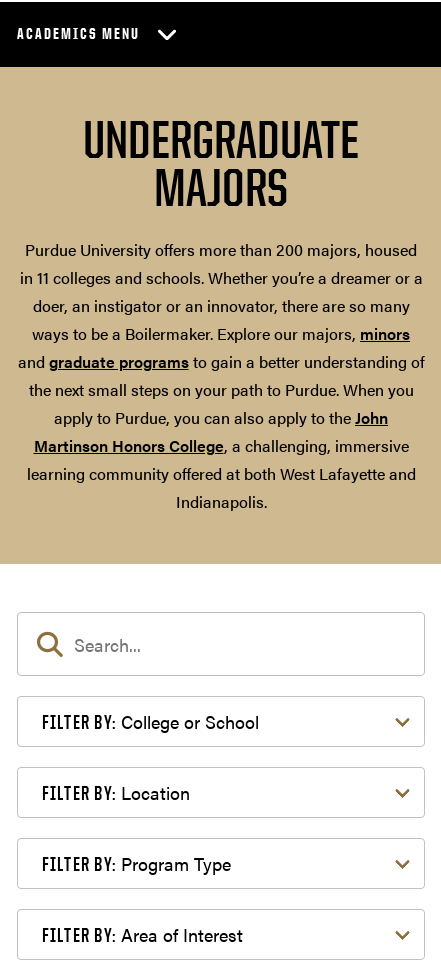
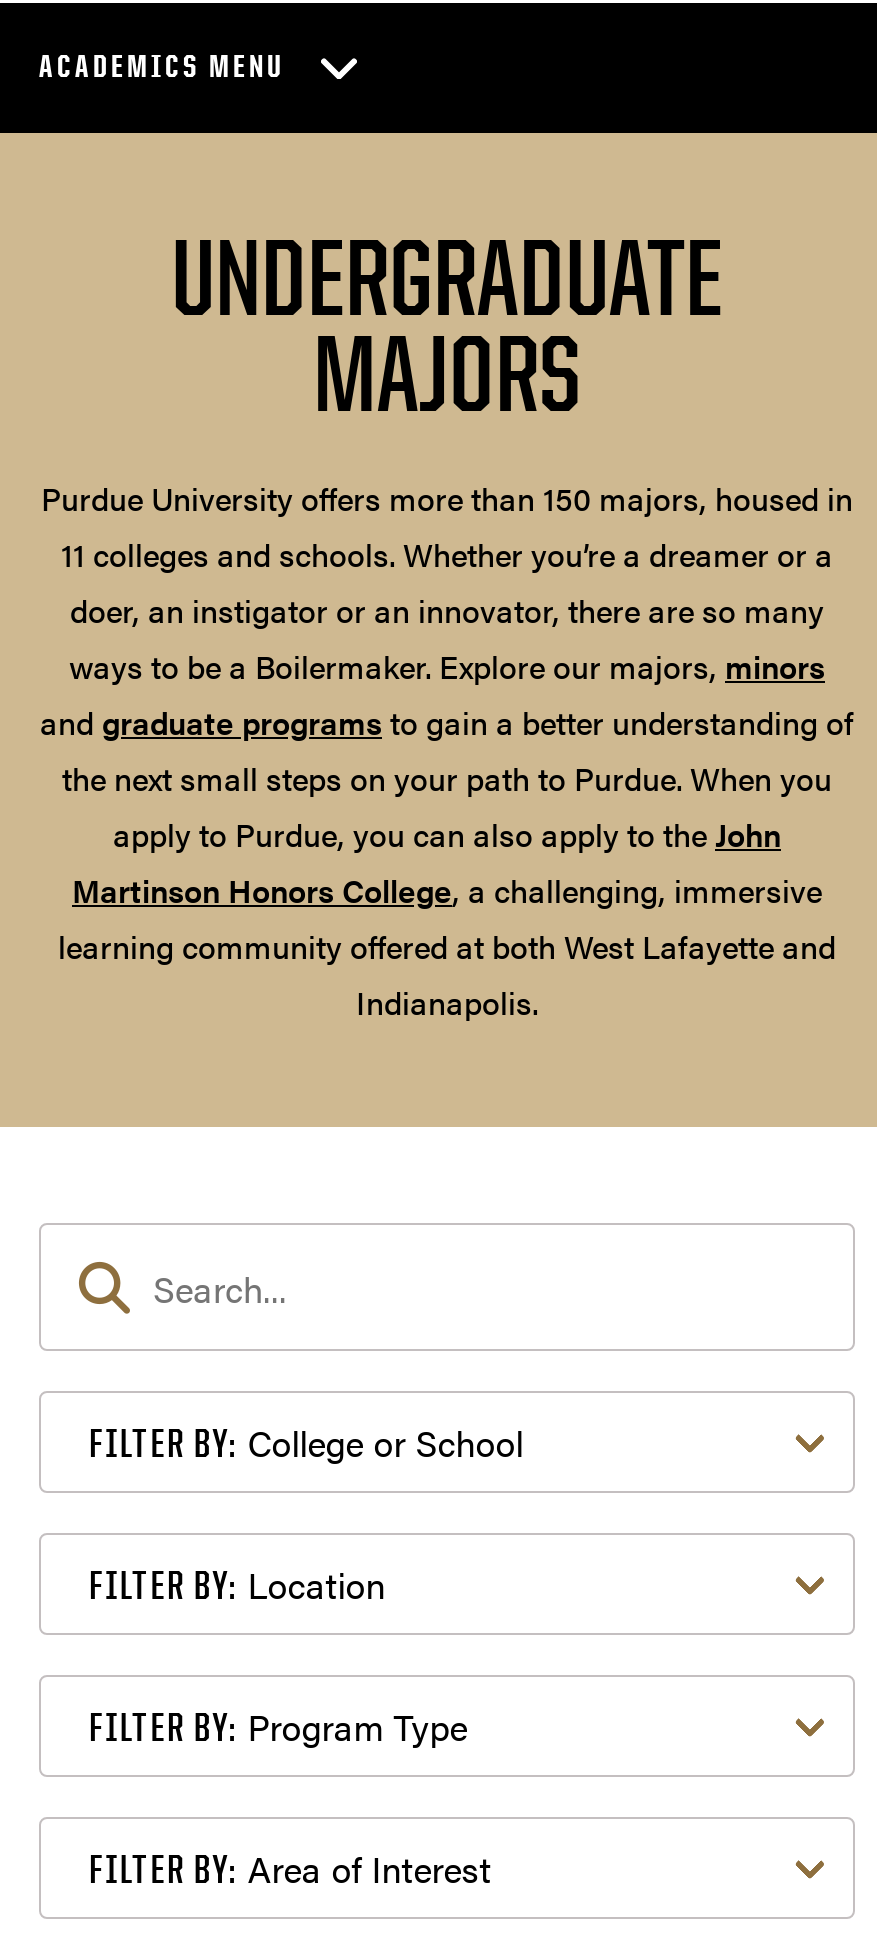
- Purdue University offers more than 200 majors, housed
- in 11 colleges and schools. Whether you’re a dreamer or a
+ Purdue University offers more than 150 majors, housed in
+ 11 colleges and schools. Whether you’re a dreamer or a
